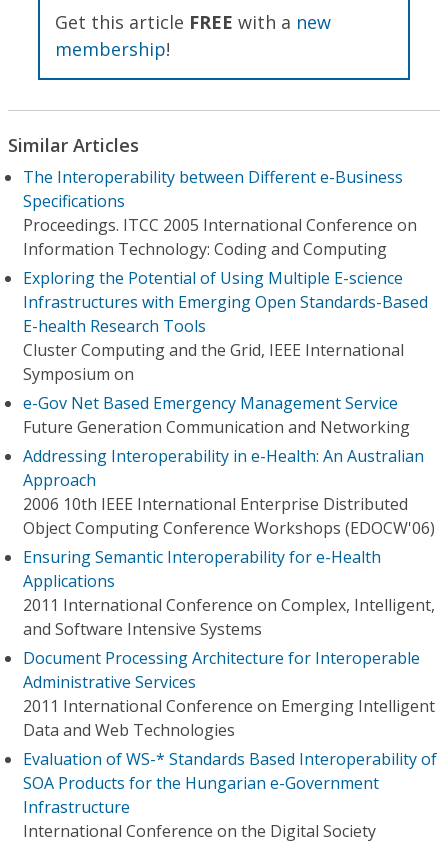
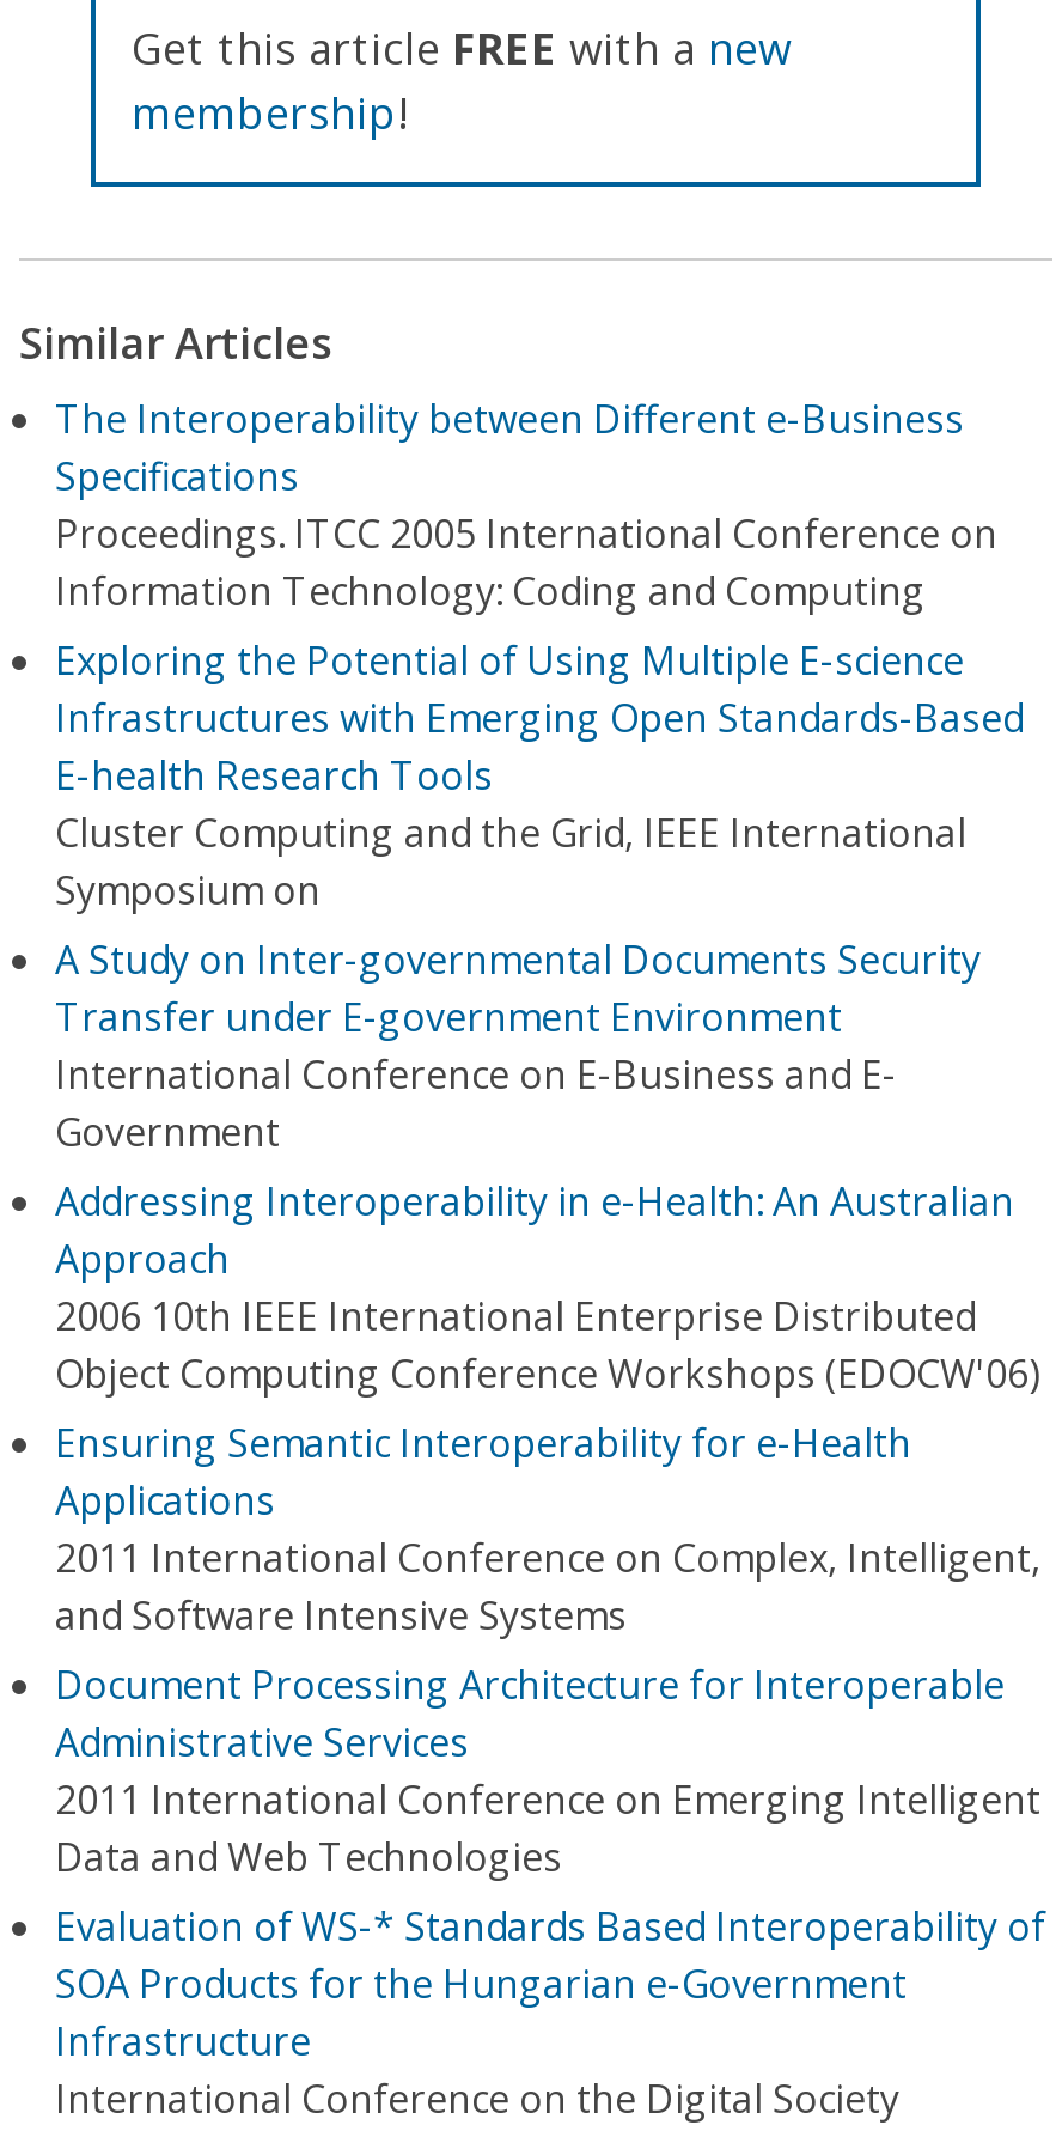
- e-Gov Net Based Emergency Management Service
- Future Generation Communication and Networking
+ A Study on Inter-governmental Documents Security
+ Transfer under E-government Environment
+ International Conference on E-Business and E-
+ Government
